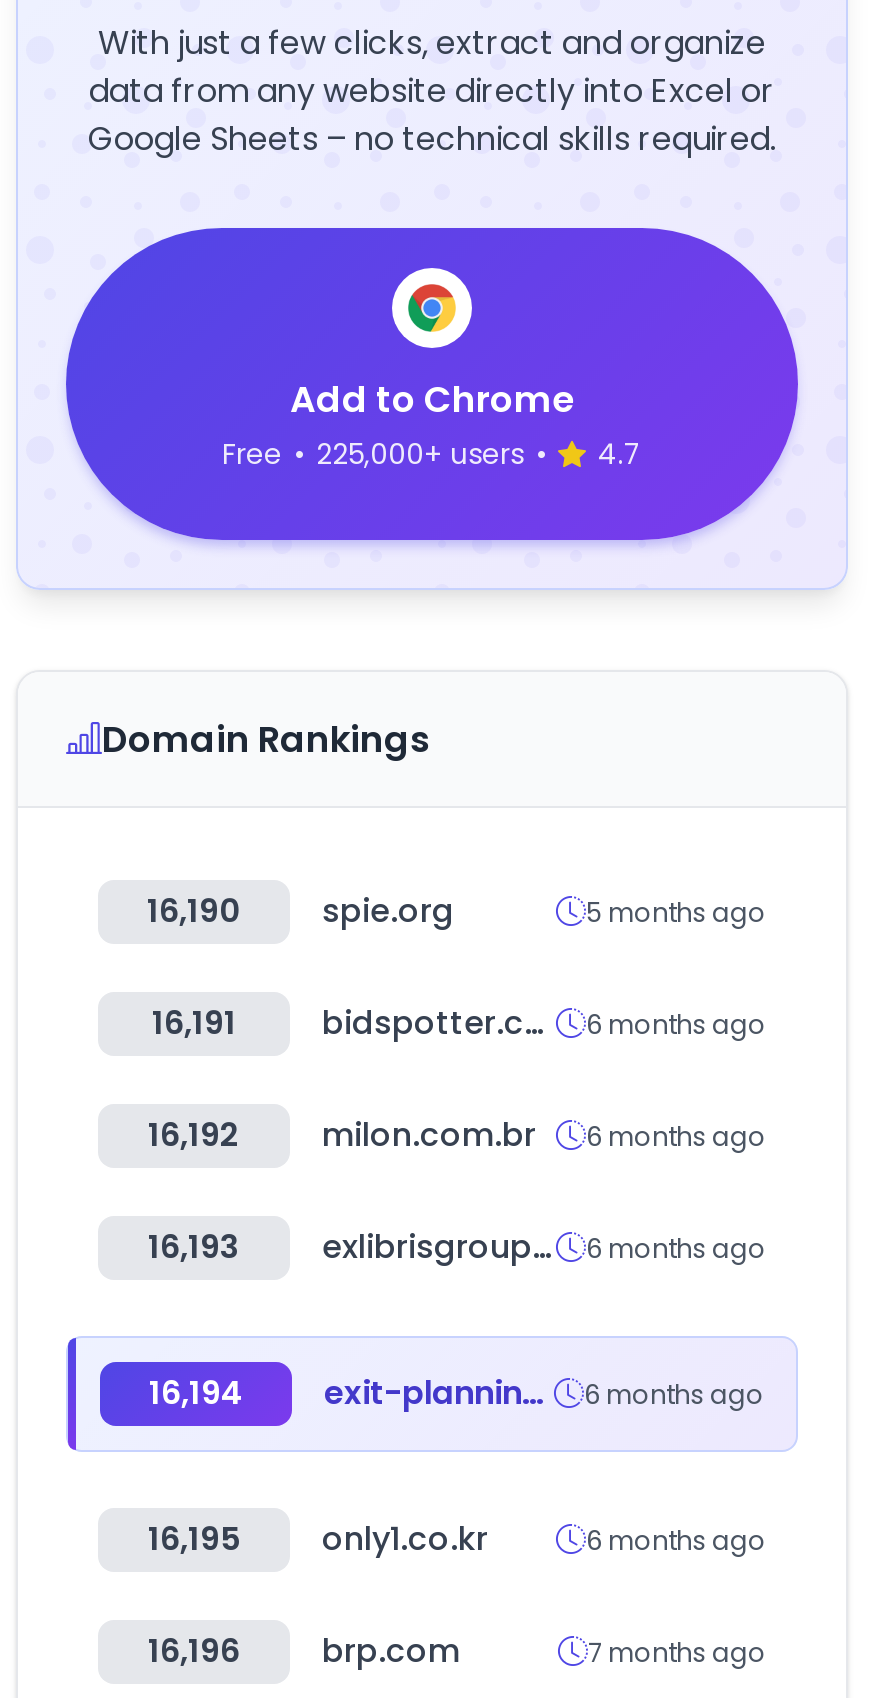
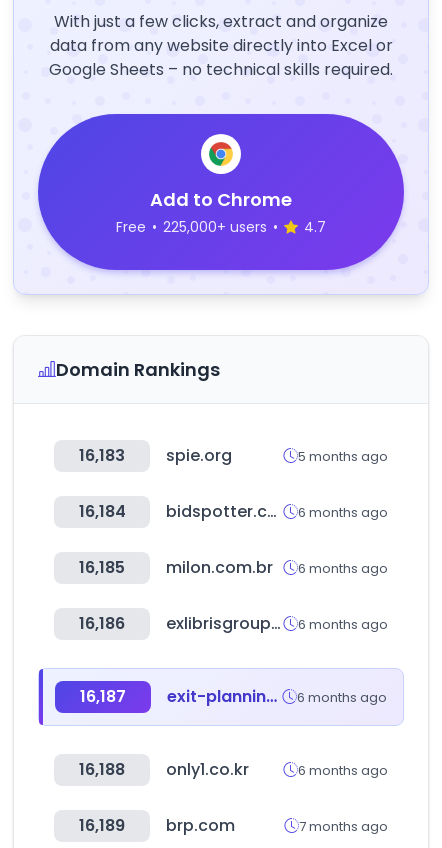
- 16,190 spie.org
+ 16,183 spie.org

- 16,191
+ 16,184

- 16,192 milon.com.br 6 months ago
+ 16,185 milon.com.br 6 months ago

- 16,193
+ 16,186

- 16,194
+ 16,187

- 16,195
+ 16,188

- 16,196 brp.com
+ 16,189 brp.com
